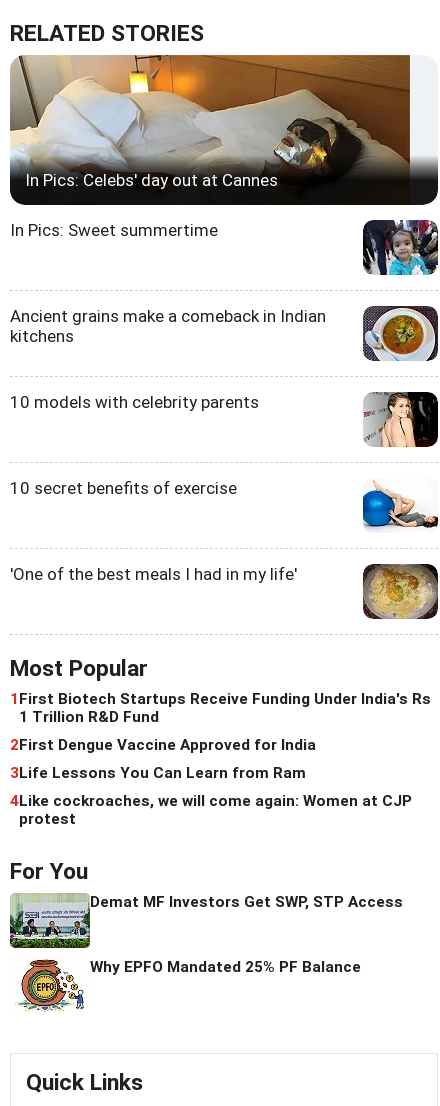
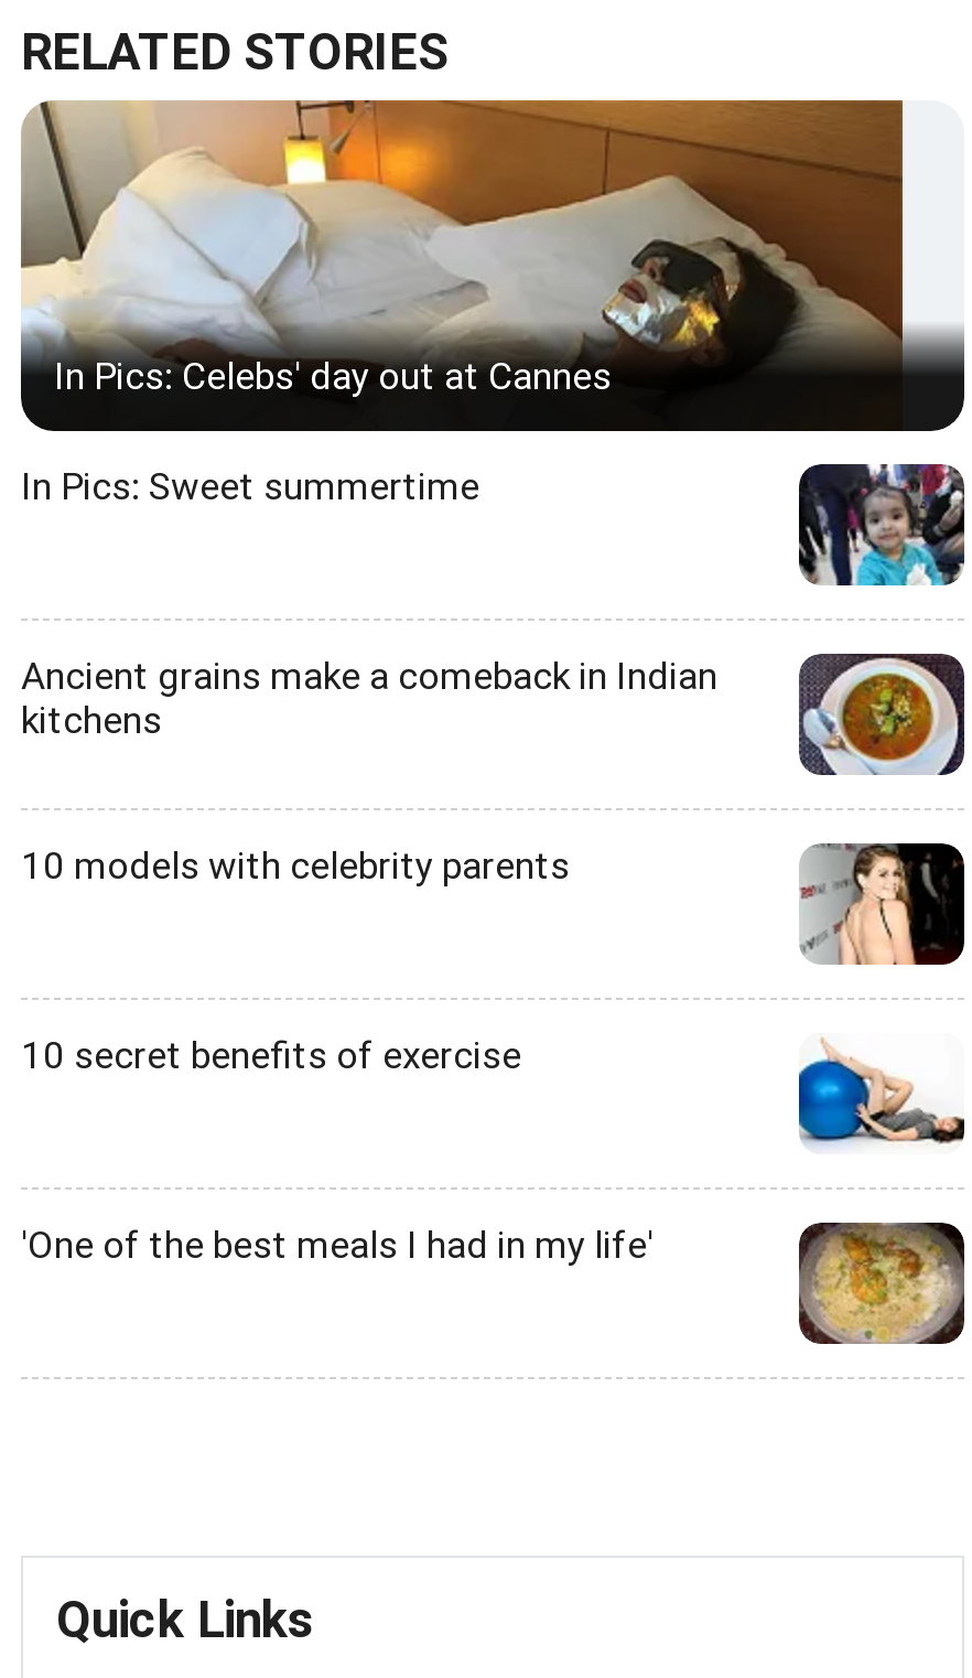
- [image]
- Most Popular
- 1 First Biotech Startups Receive Funding Under India's Rs
- 1 Trillion R&D Fund
- 2First Dengue Vaccine Approved for India
- 3Life Lessons You Can Learn from Ram
- 4Like cockroaches, we will come again: Women at CJP
- protest
- For You
- Demat MF Investors Get SWP, STP Access

- [image]
- Why EPFO Mandated 25% PF Balance
